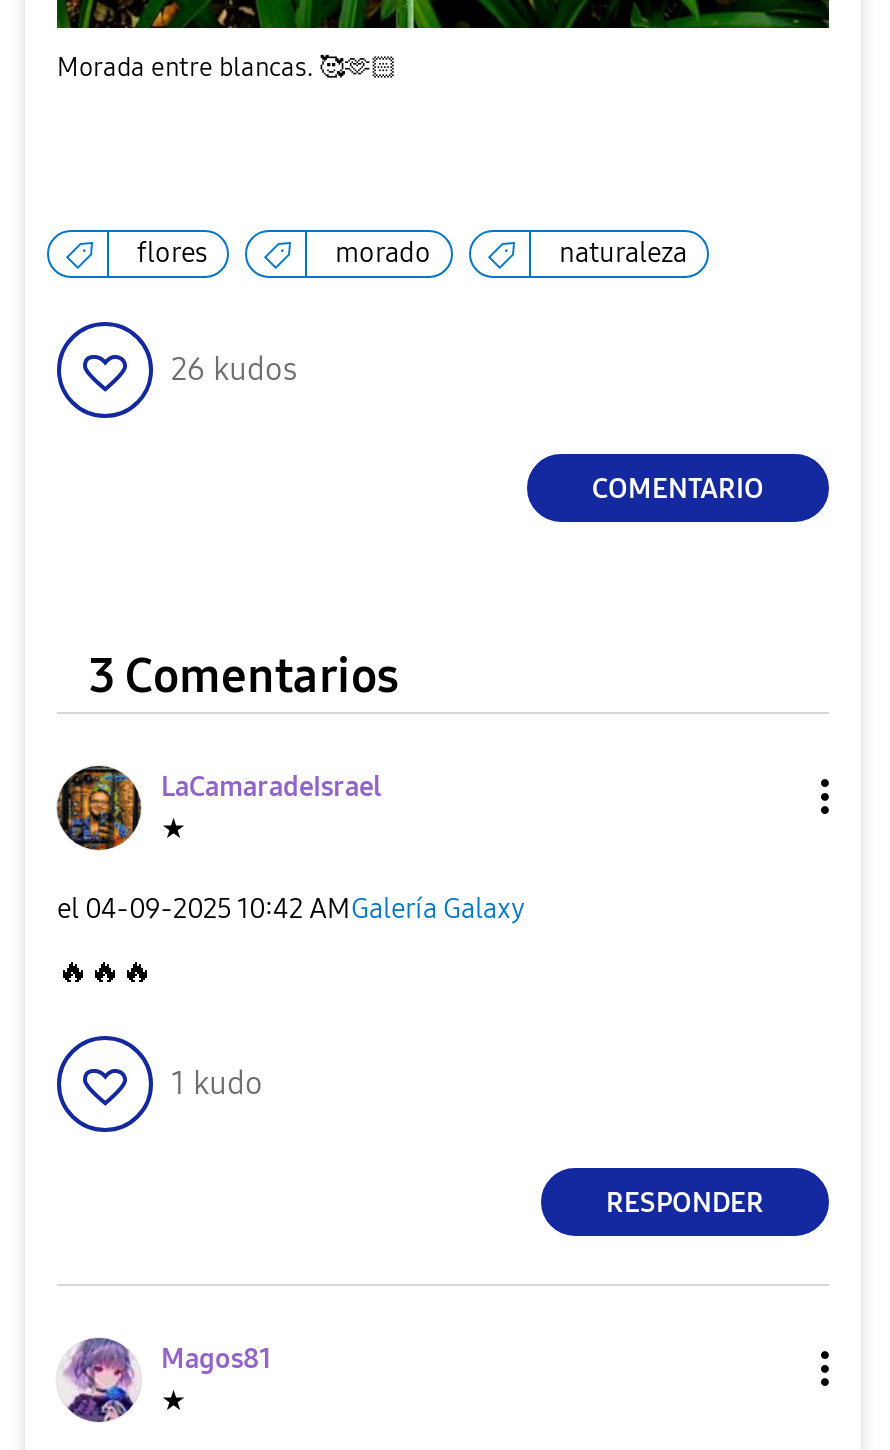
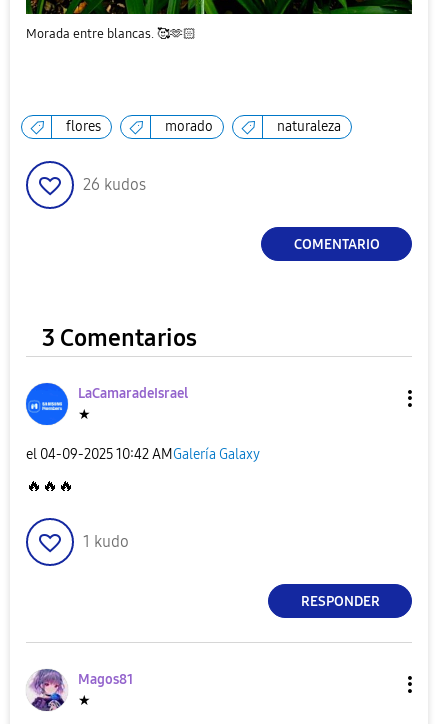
- [image]
+ [image]
